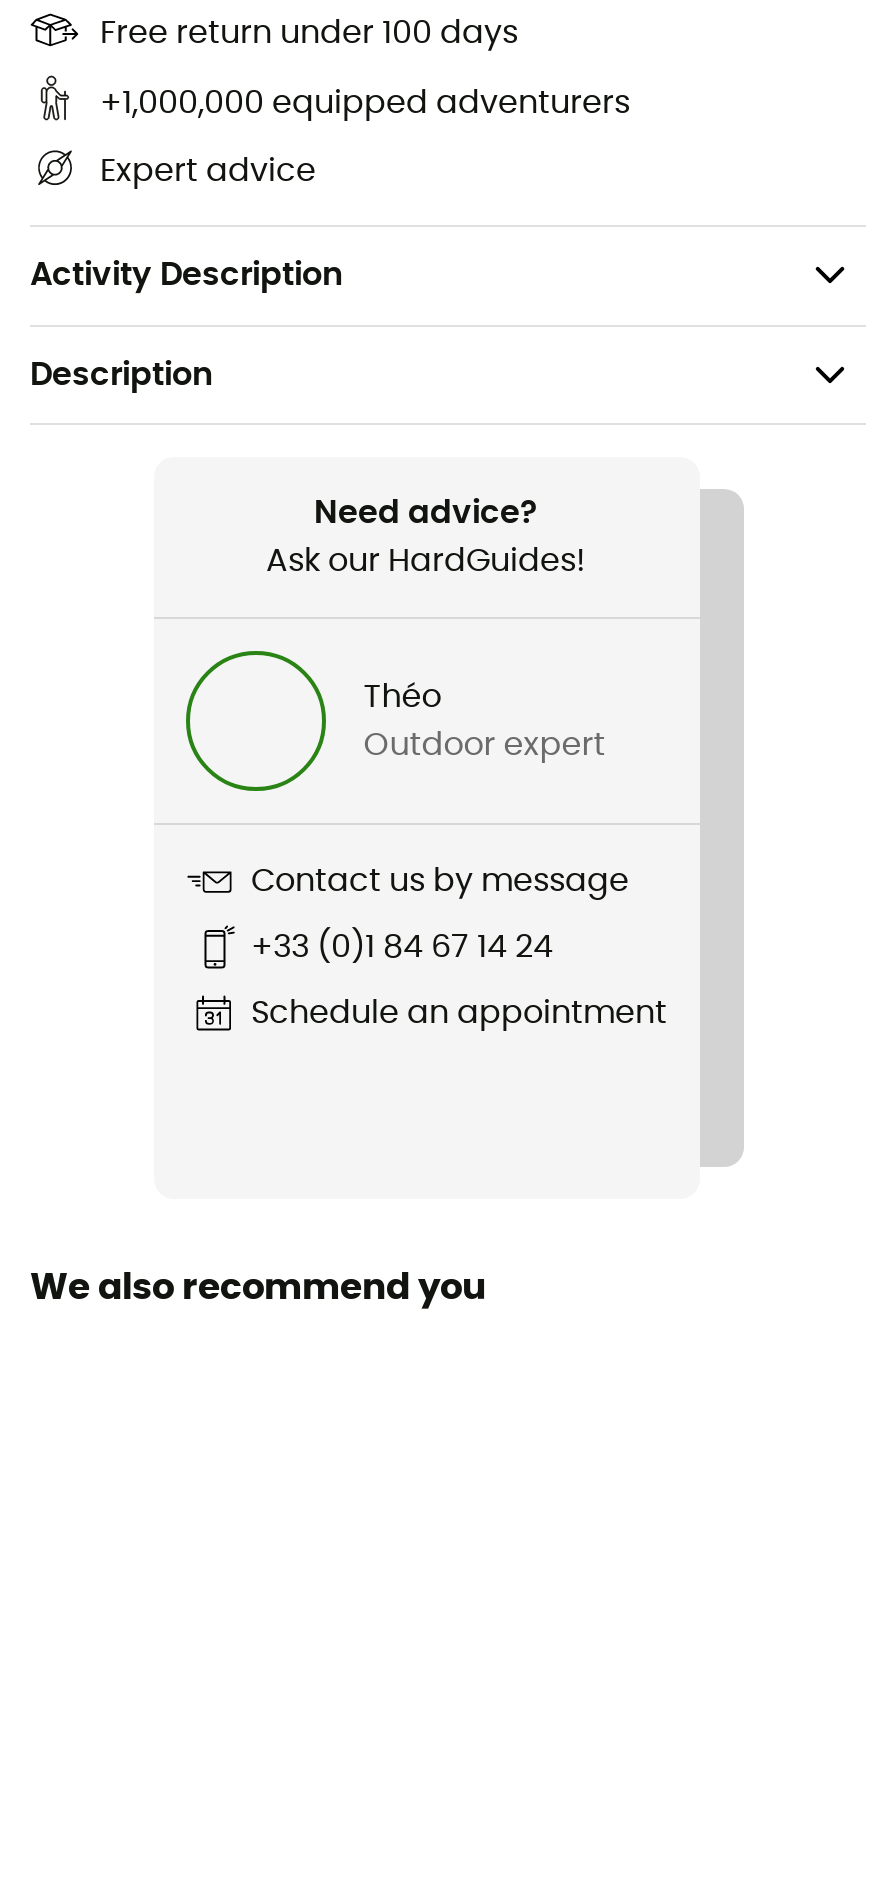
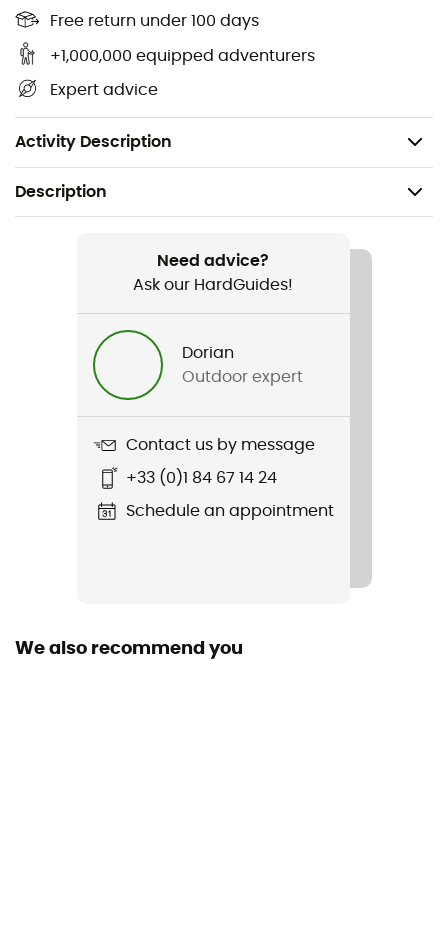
- Théo
+ Dorian
